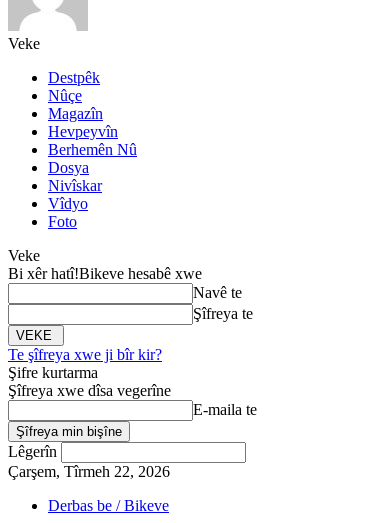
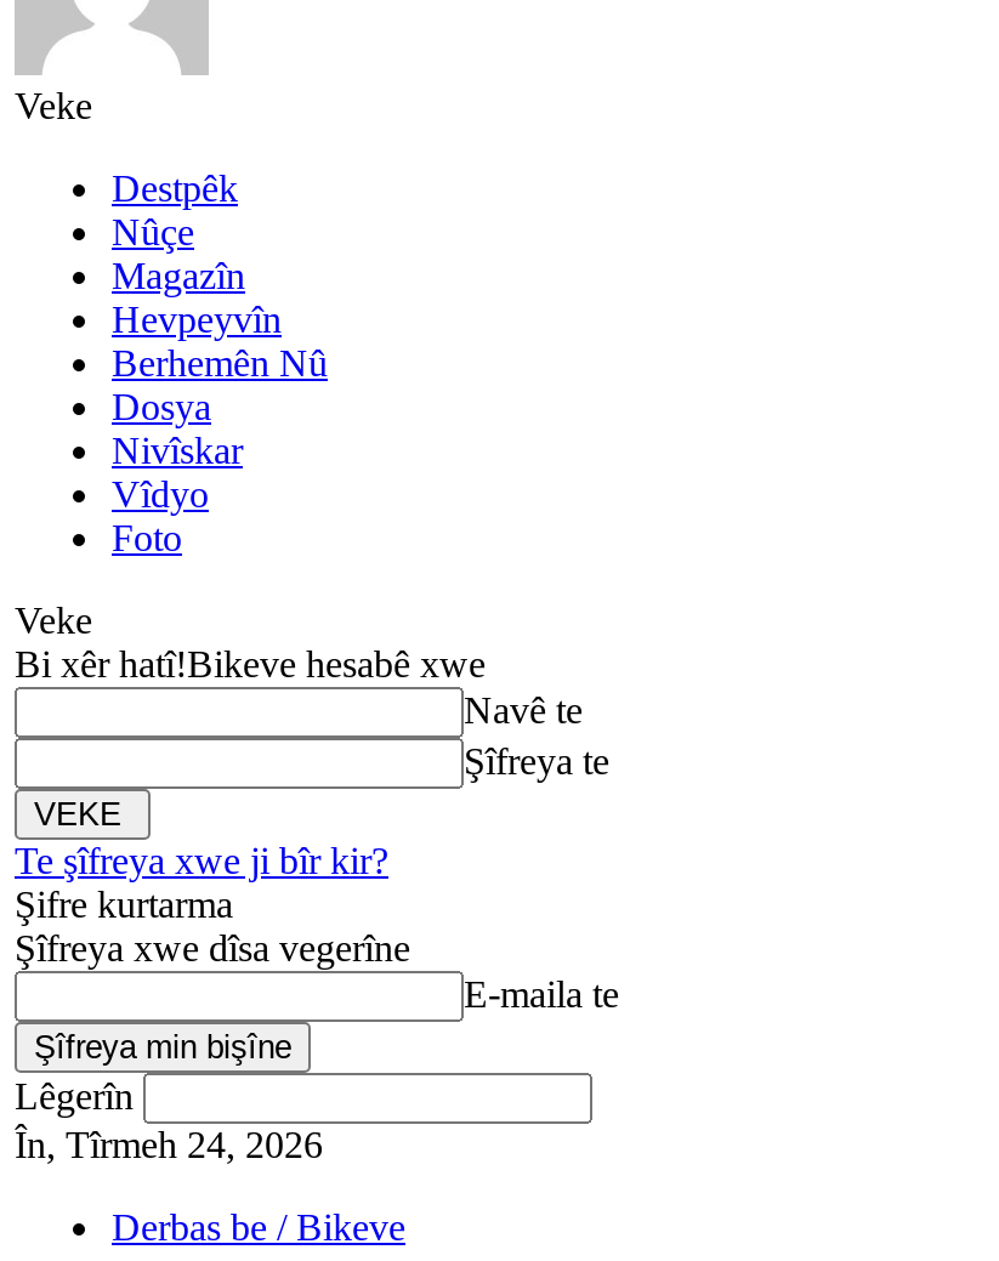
- Çarşem, Tîrmeh 22, 2026
+ În, Tîrmeh 24, 2026
